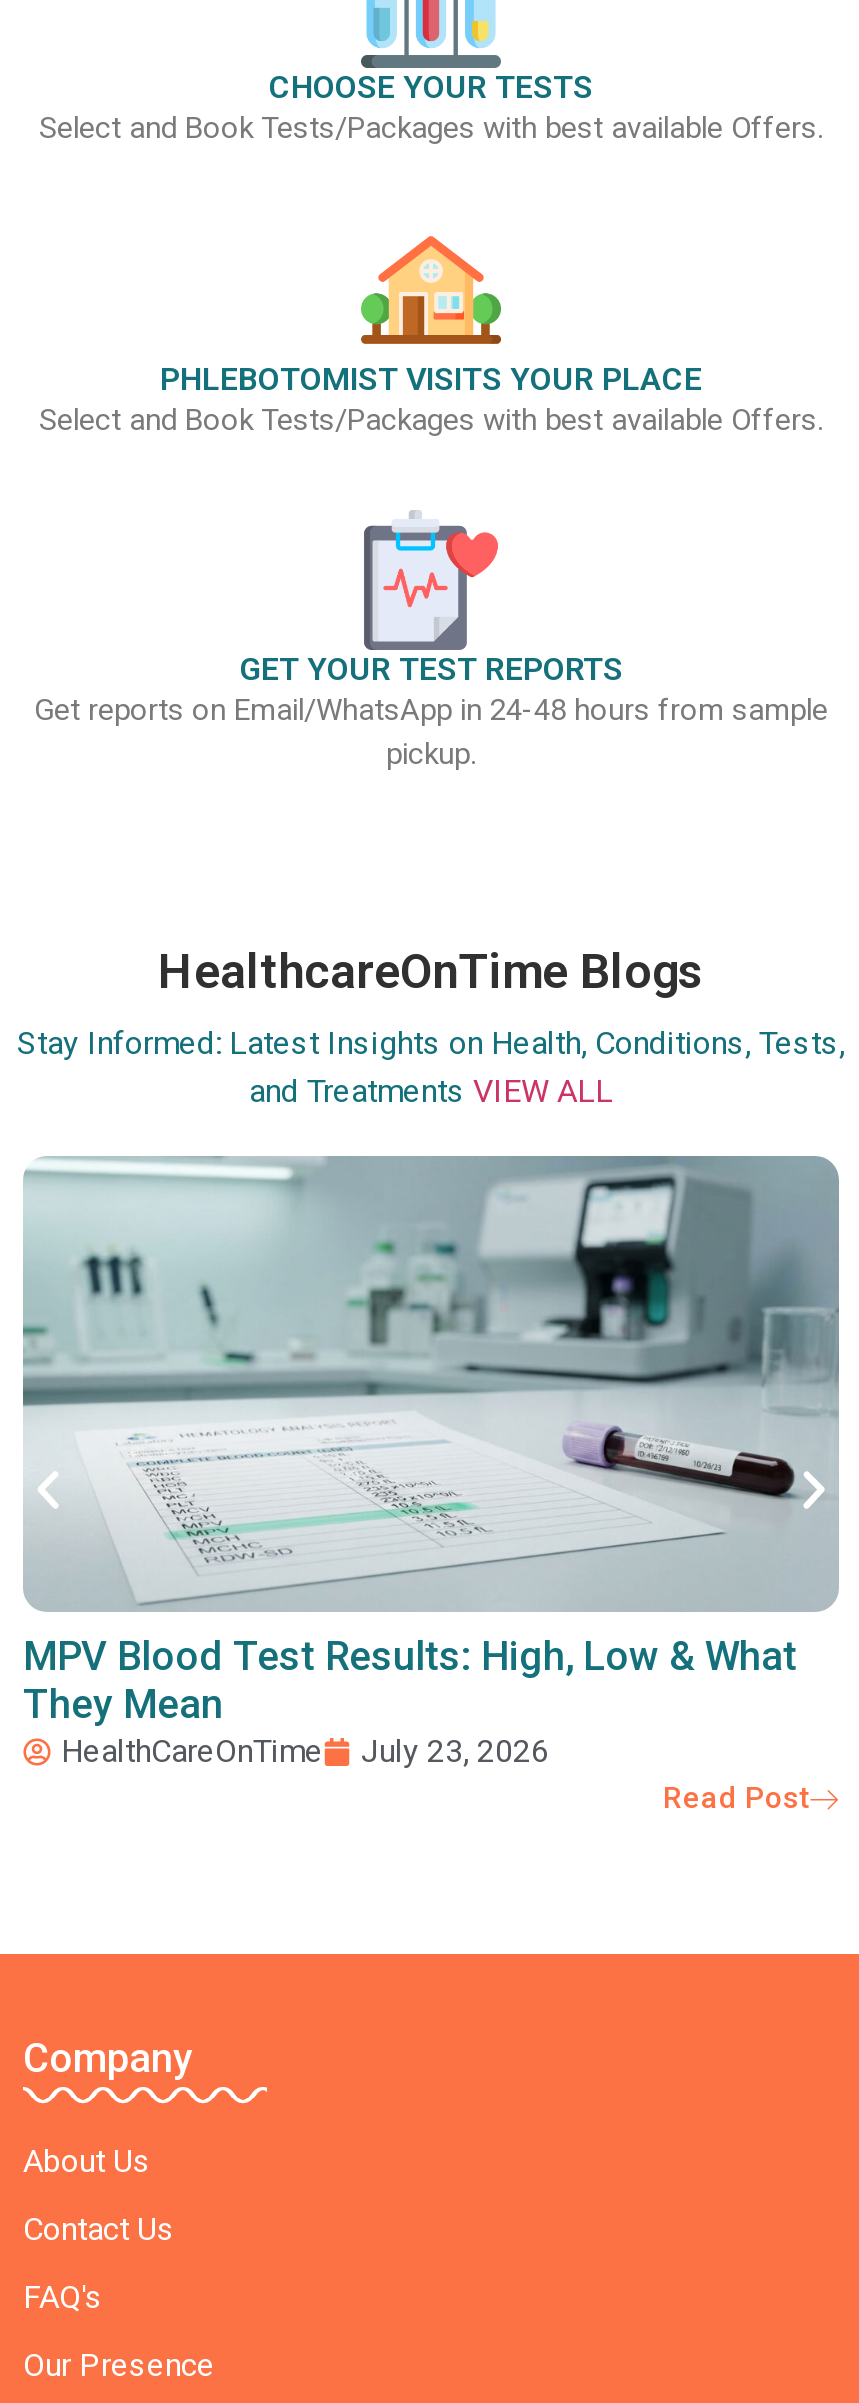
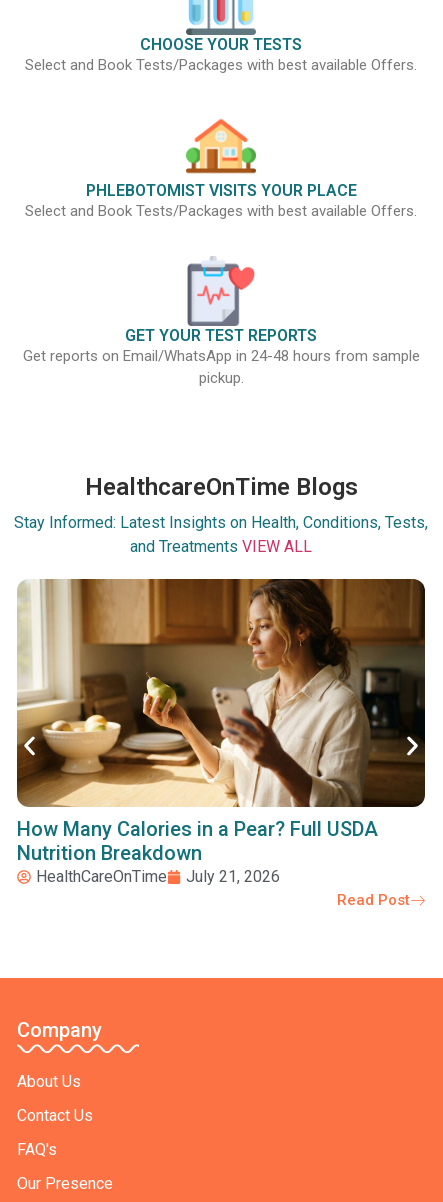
- [image]
- MPV Blood Test Results: High, Low & What
- They Mean
+ [image]
+ How Many Calories in a Pear? Full USDA
+ Nutrition Breakdown

- HealthCareOnTime July 23, 2026
+ HealthCareOnTime July 21, 2026
